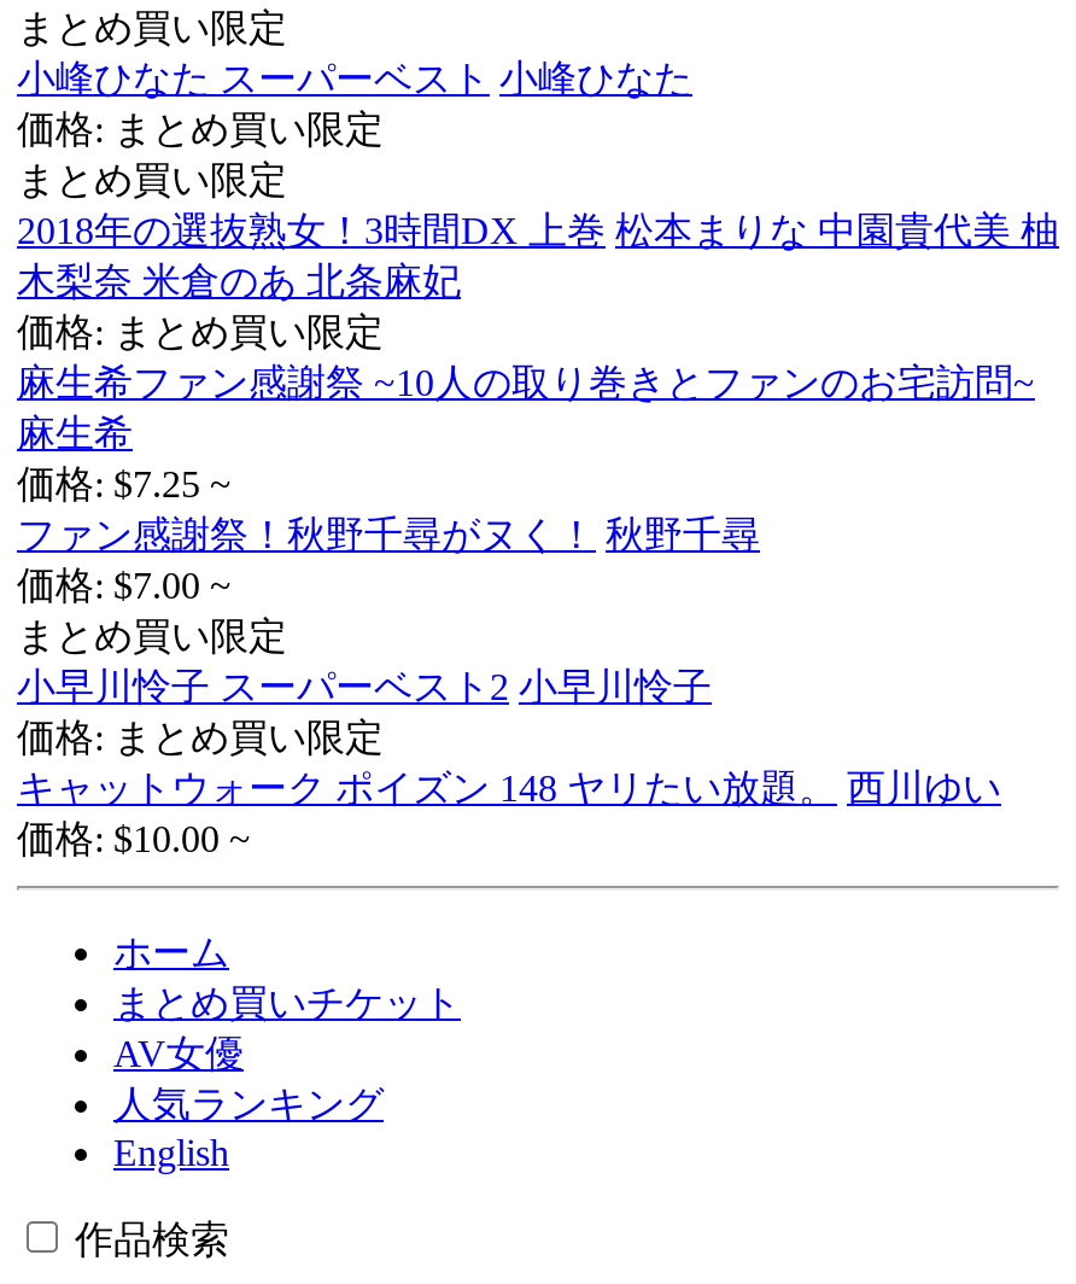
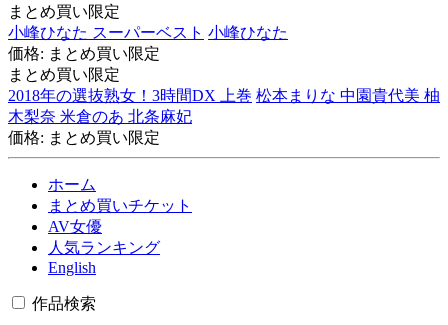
- 麻生希ファン感謝祭 ~10人の取り巻きとファンのお宅訪問~
- 麻生希
- 価格: $7.25 ~
- ファン感謝祭！秋野千尋がヌく！ 秋野千尋
- 価格: $7.00 ~
- まとめ買い限定
- 小早川怜子 スーパーベスト2 小早川怜子
- 価格: まとめ買い限定
- キャットウォーク ポイズン 148 ヤリたい放題。 西川ゆい
- 価格: $10.00 ~
